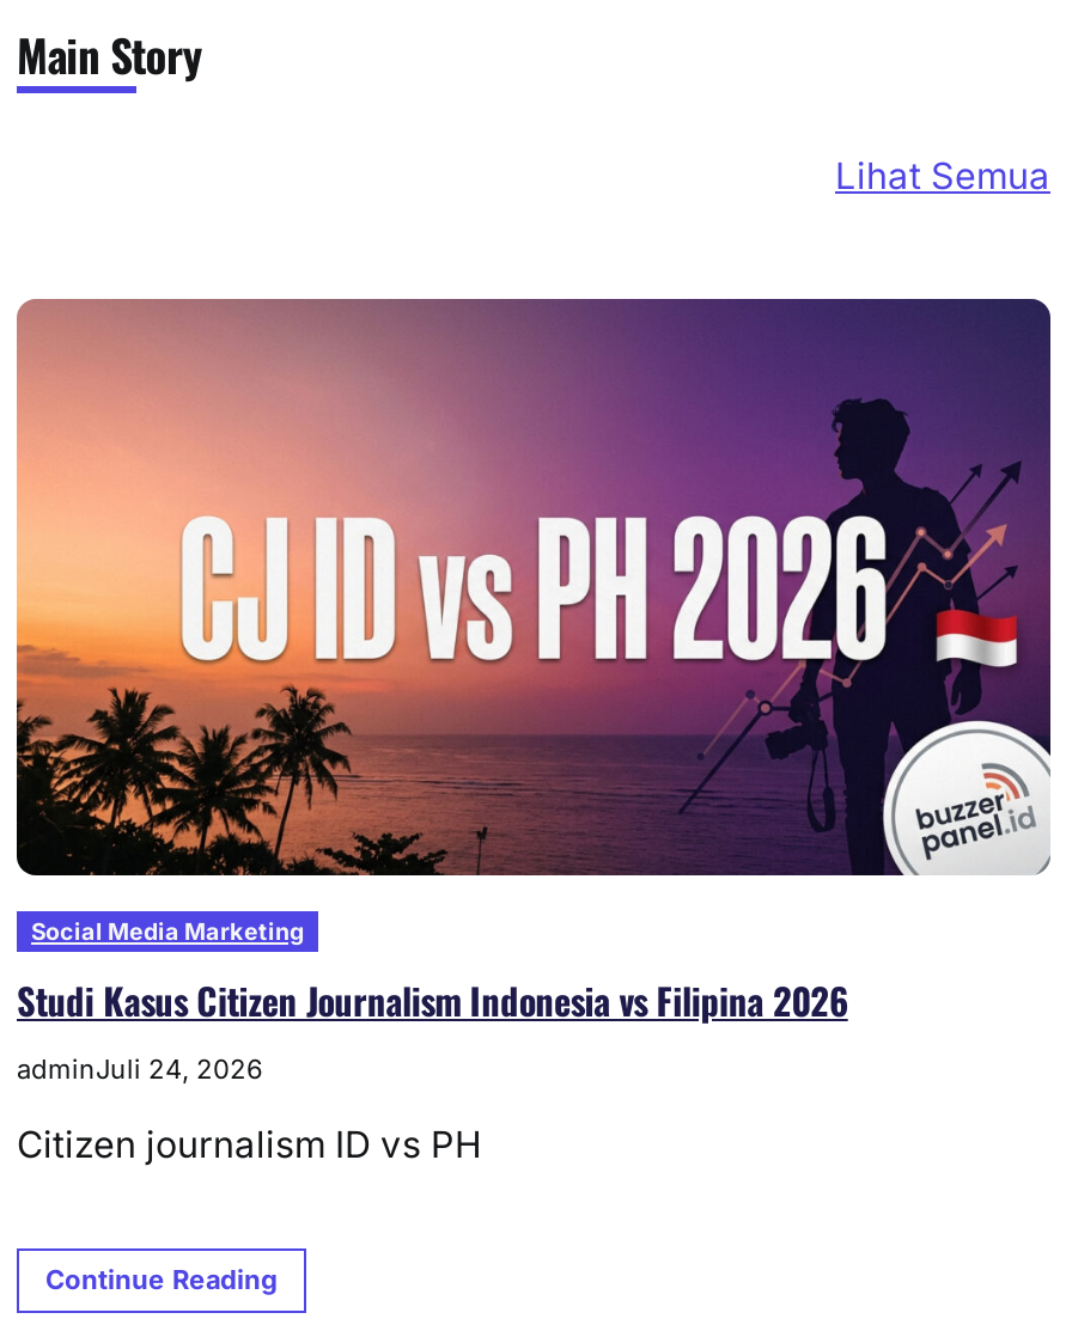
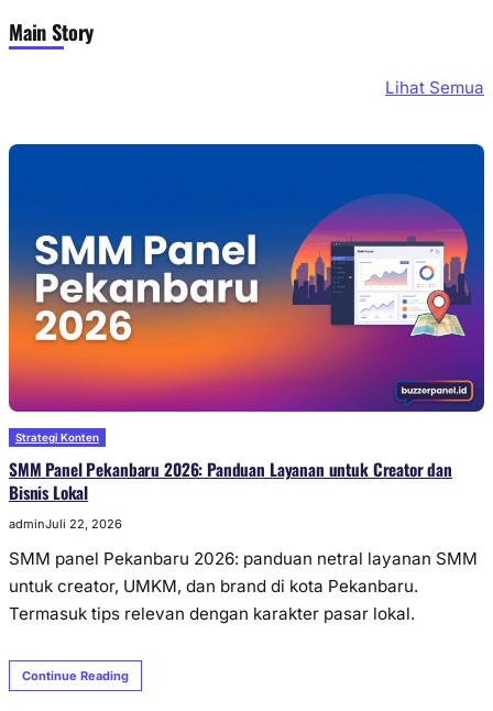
- [image]
- Social Media Marketing
+ [image]
+ Strategi Konten

- Studi Kasus Citizen Journalism Indonesia vs Filipina 2026
+ SMM Panel Pekanbaru 2026: Panduan Layanan untuk Creator dan
+ Bisnis Lokal

- adminJuli 24, 2026
+ adminJuli 22, 2026

- Citizen journalism ID vs PH
+ SMM panel Pekanbaru 2026: panduan netral layanan SMM
+ untuk creator, UMKM, dan brand di kota Pekanbaru.
+ Termasuk tips relevan dengan karakter pasar lokal.
